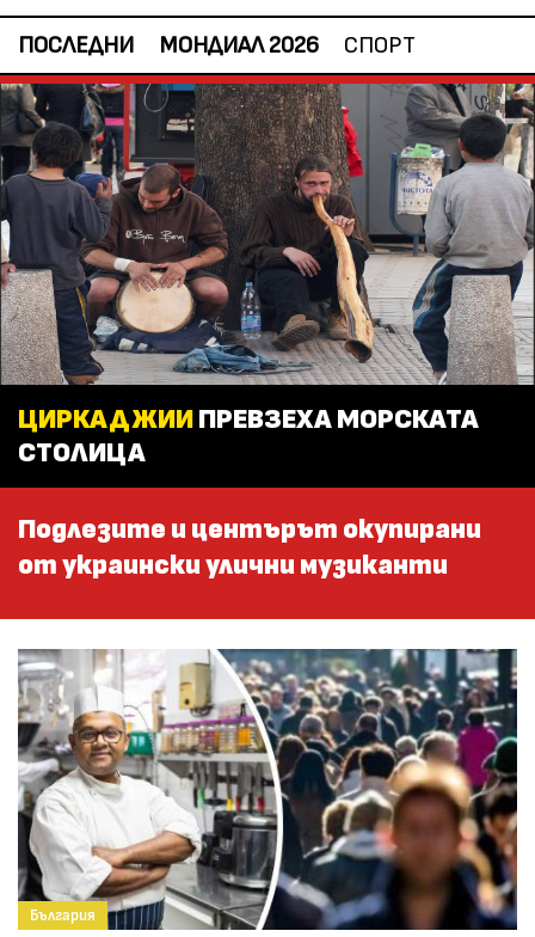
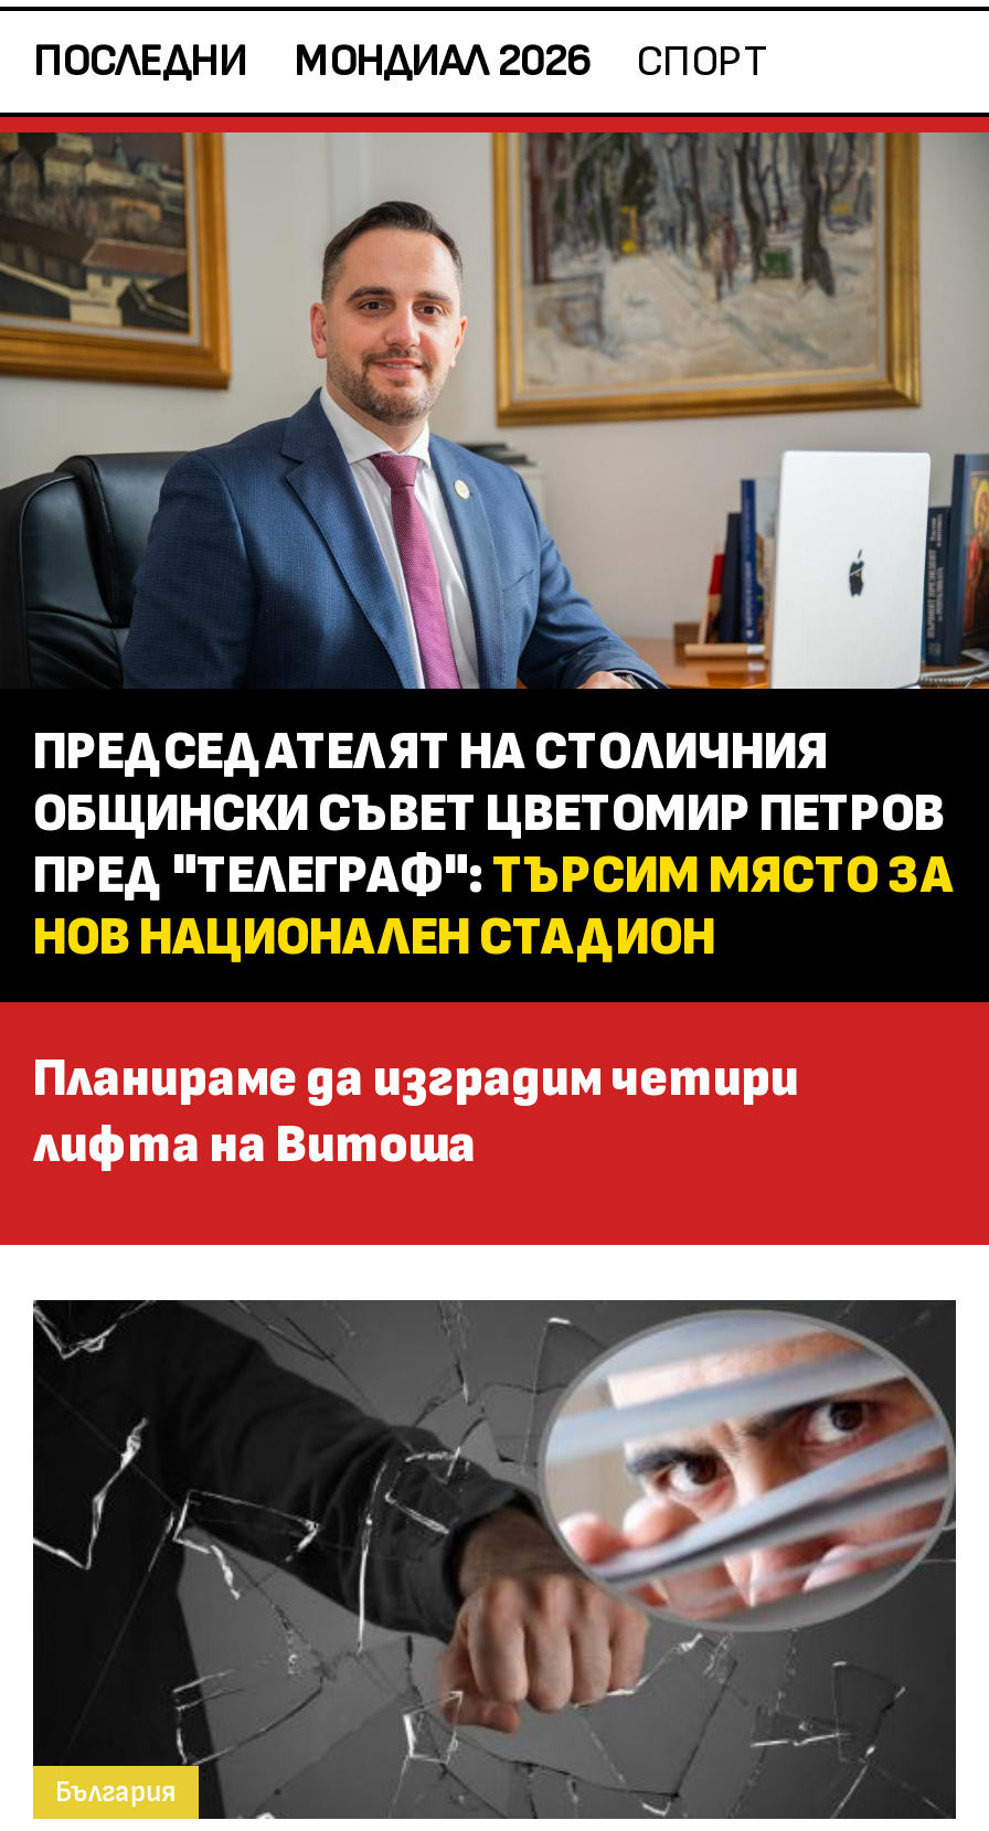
- [image]
- ЦИРКАДЖИИ ПРЕВЗЕХА МОРСКАТА
- СТОЛИЦА
+ [image]
+ ПРЕДСЕДАТЕЛЯТ НА СТОЛИЧНИЯ
+ ОБЩИНСКИ СЪВЕТ ЦВЕТОМИР ПЕТРОВ
+ ПРЕД "ТЕЛЕГРАФ": ТЪРСИМ МЯСТО ЗА
+ НОВ НАЦИОНАЛЕН СТАДИОН

- Подлезите и центърът окупирани
- от украински улични музиканти
+ Планираме да изградим четири
+ лифта на Витоша

- [image]
+ [image]
